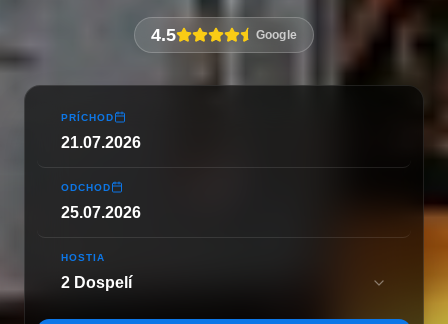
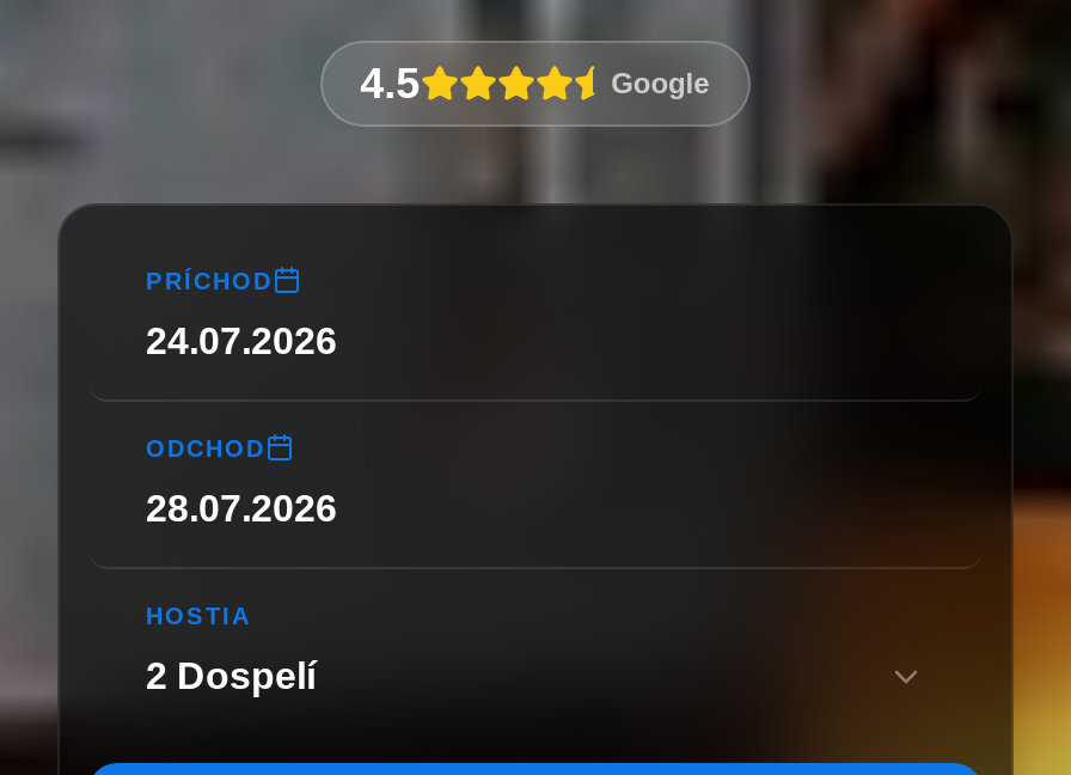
- 21.07.2026
+ 24.07.2026

- 25.07.2026
+ 28.07.2026
